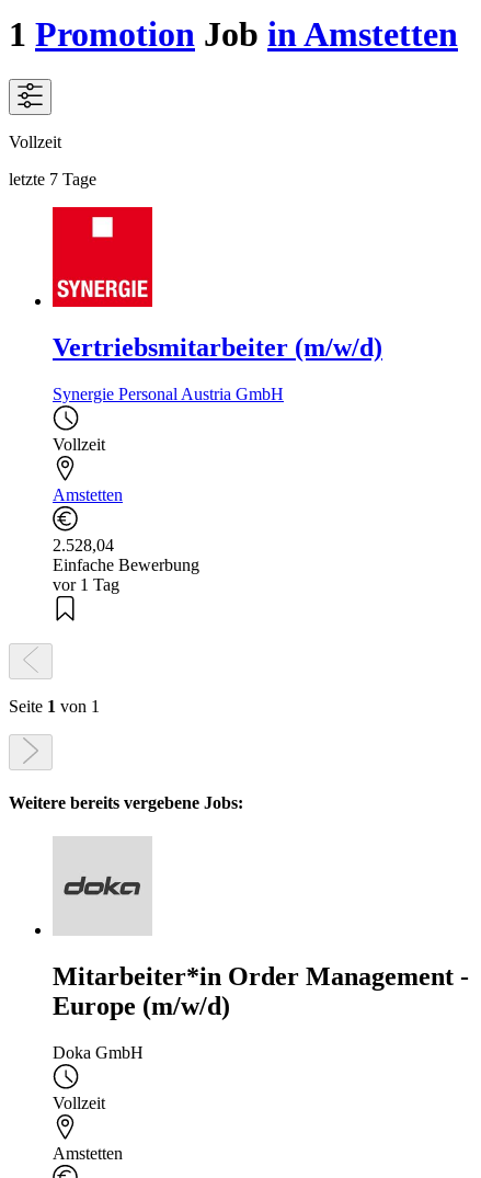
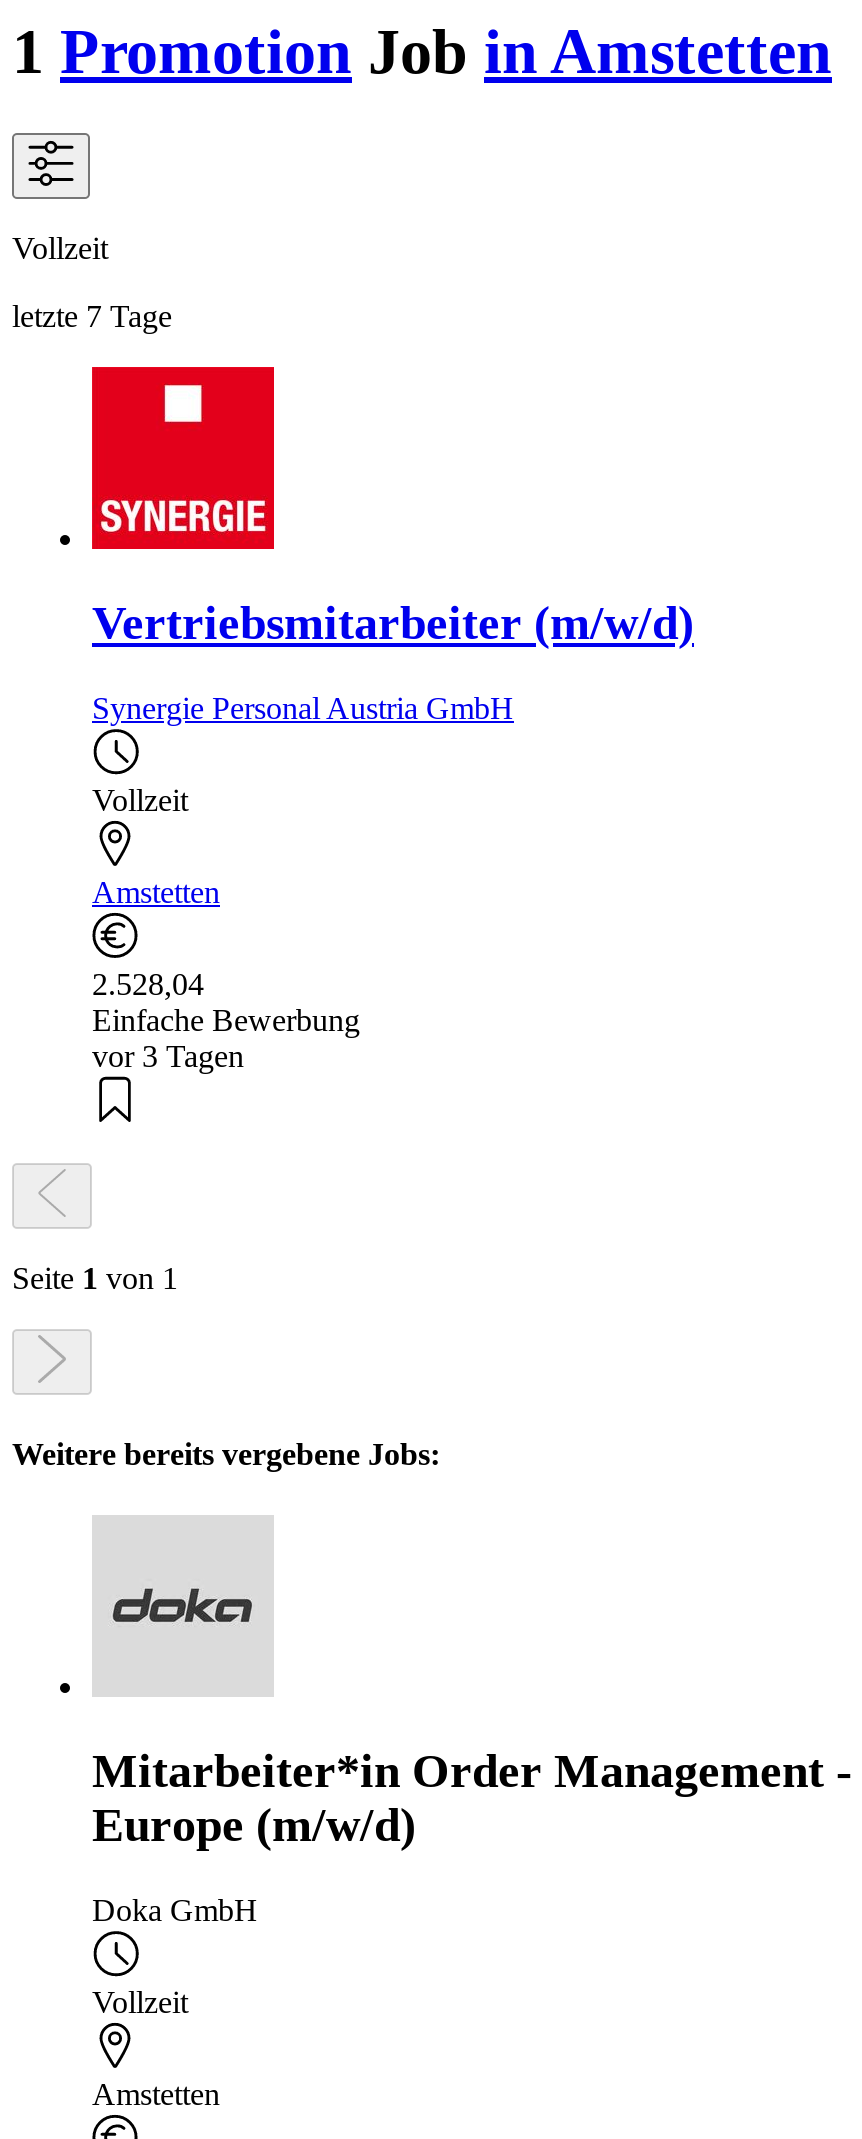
- vor 1 Tag
+ vor 3 Tagen
